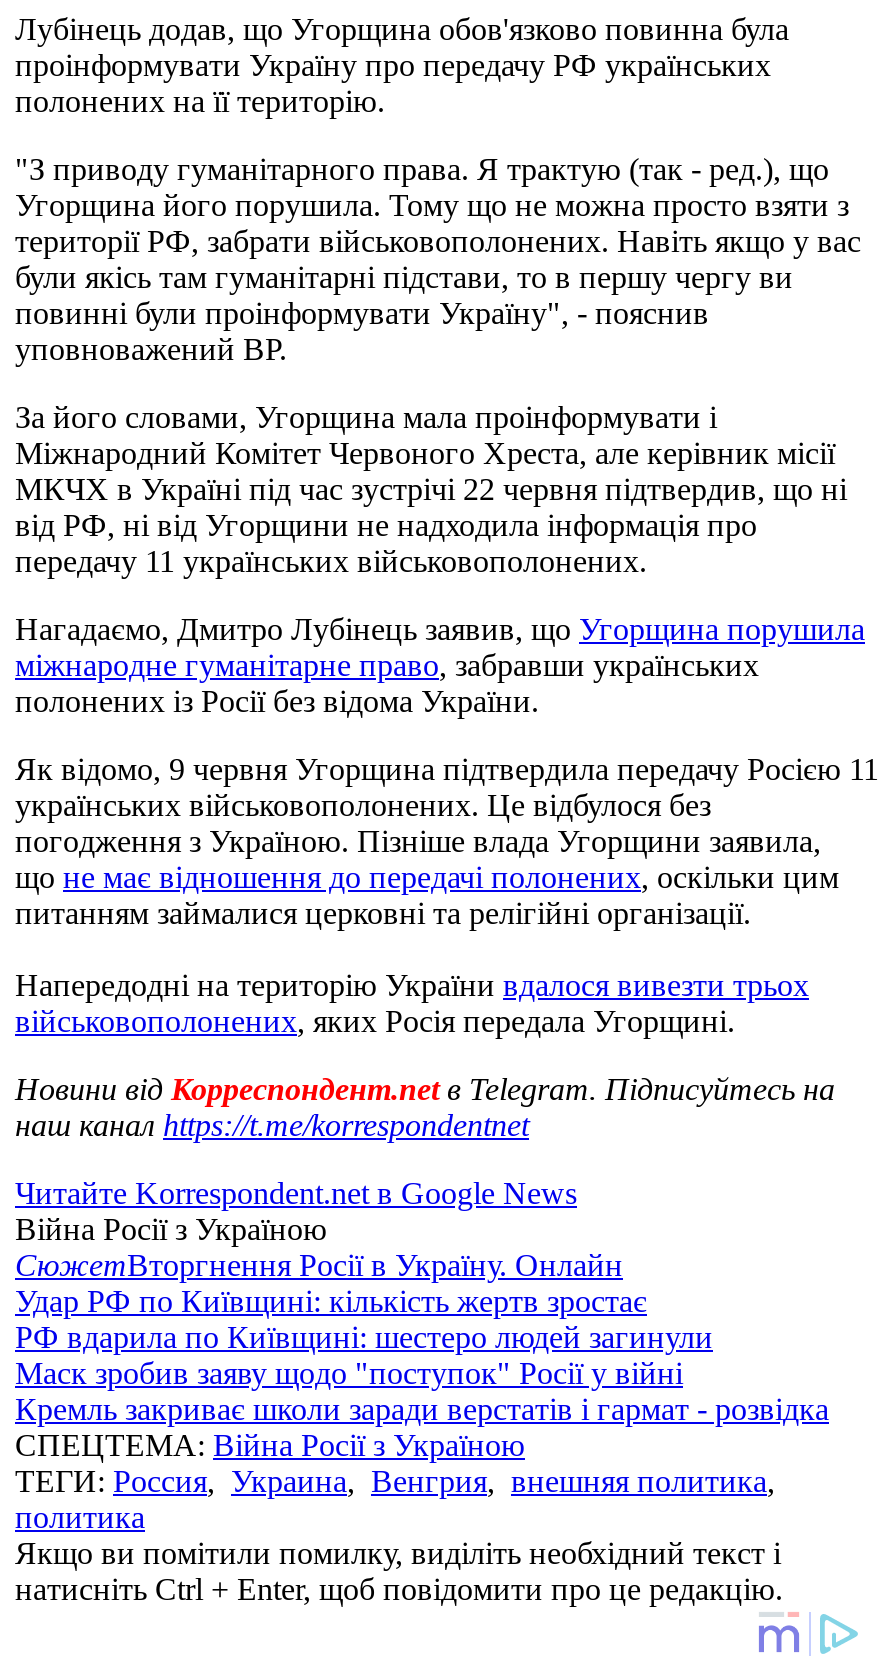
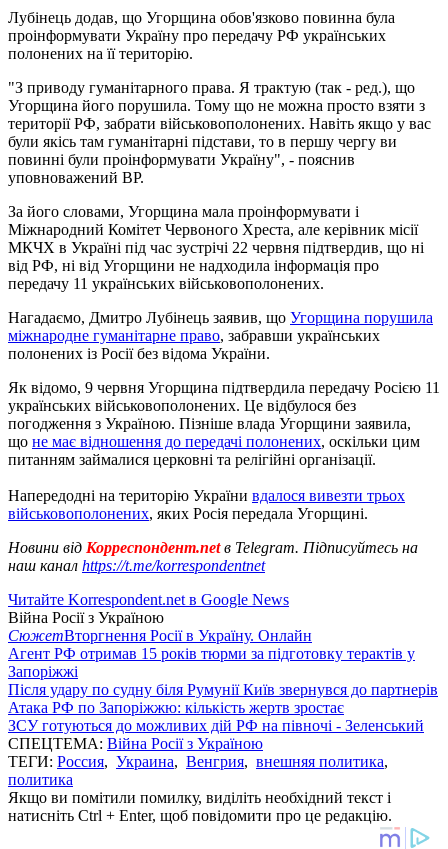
- Удар РФ по Київщині: кількість жертв зростає
- РФ вдарила по Київщині: шестеро людей загинули
- Маск зробив заяву щодо "поступок" Росії у війні
- Кремль закриває школи заради верстатів і гармат - розвідка
+ Агент РФ отримав 15 років тюрми за підготовку терактів у
+ Запоріжжі
+ Після удару по судну біля Румунії Київ звернувся до партнерів
+ Атака РФ по Запоріжжю: кількість жертв зростає
+ ЗСУ готуються до можливих дій РФ на півночі - Зеленський
